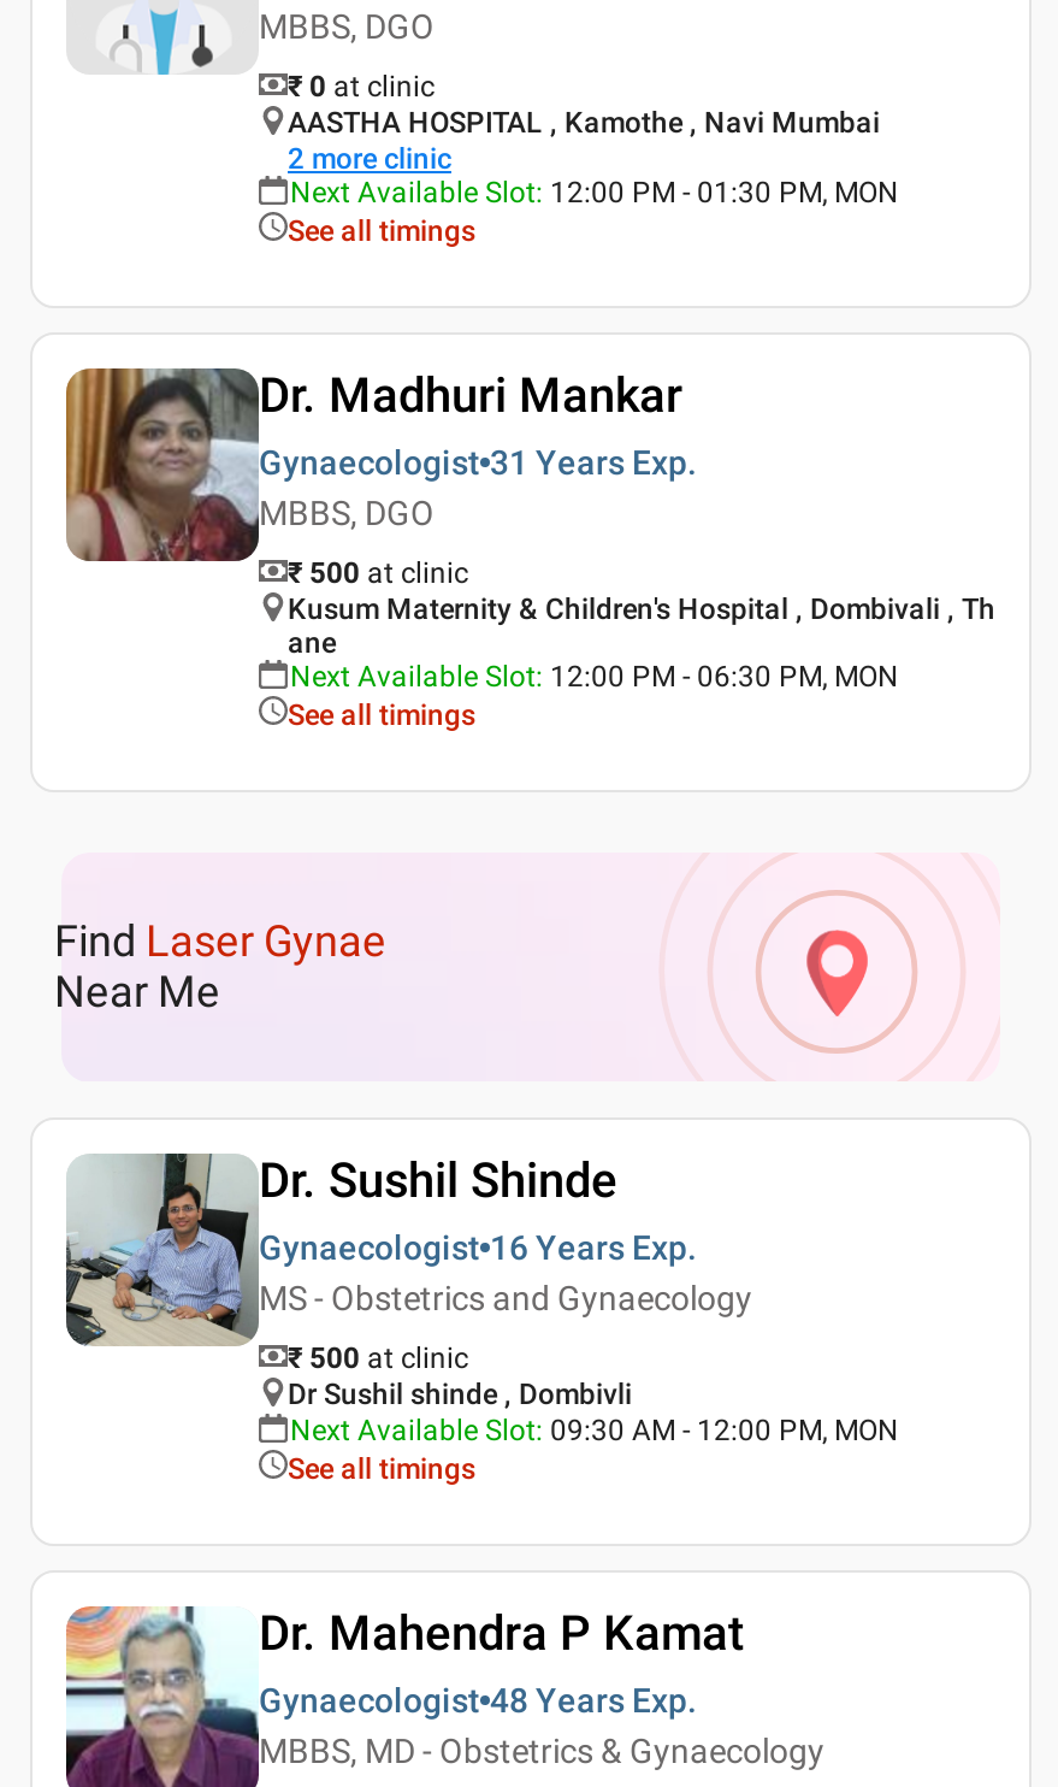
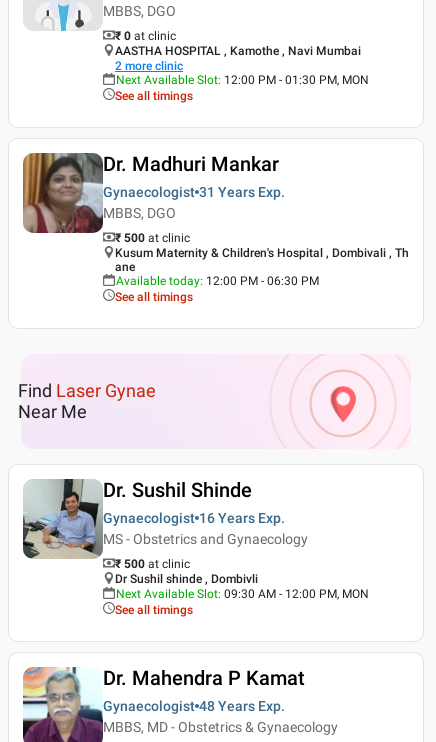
- Next Available Slot: 12:00 PM - 06:30 PM, MON
+ Available today: 12:00 PM - 06:30 PM
